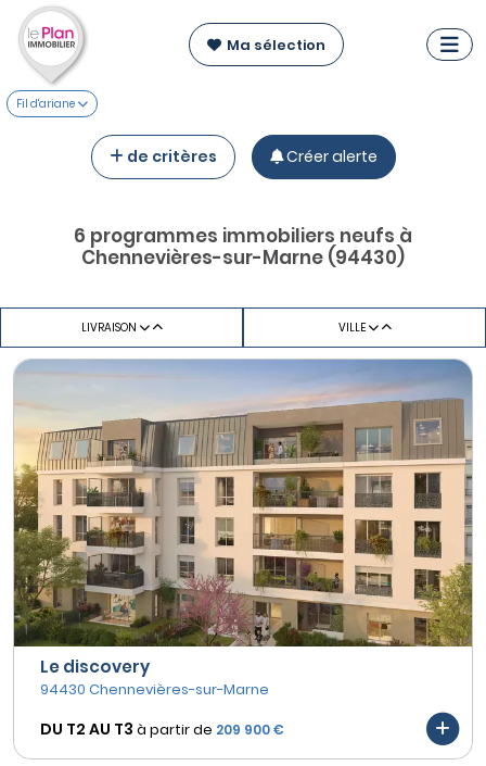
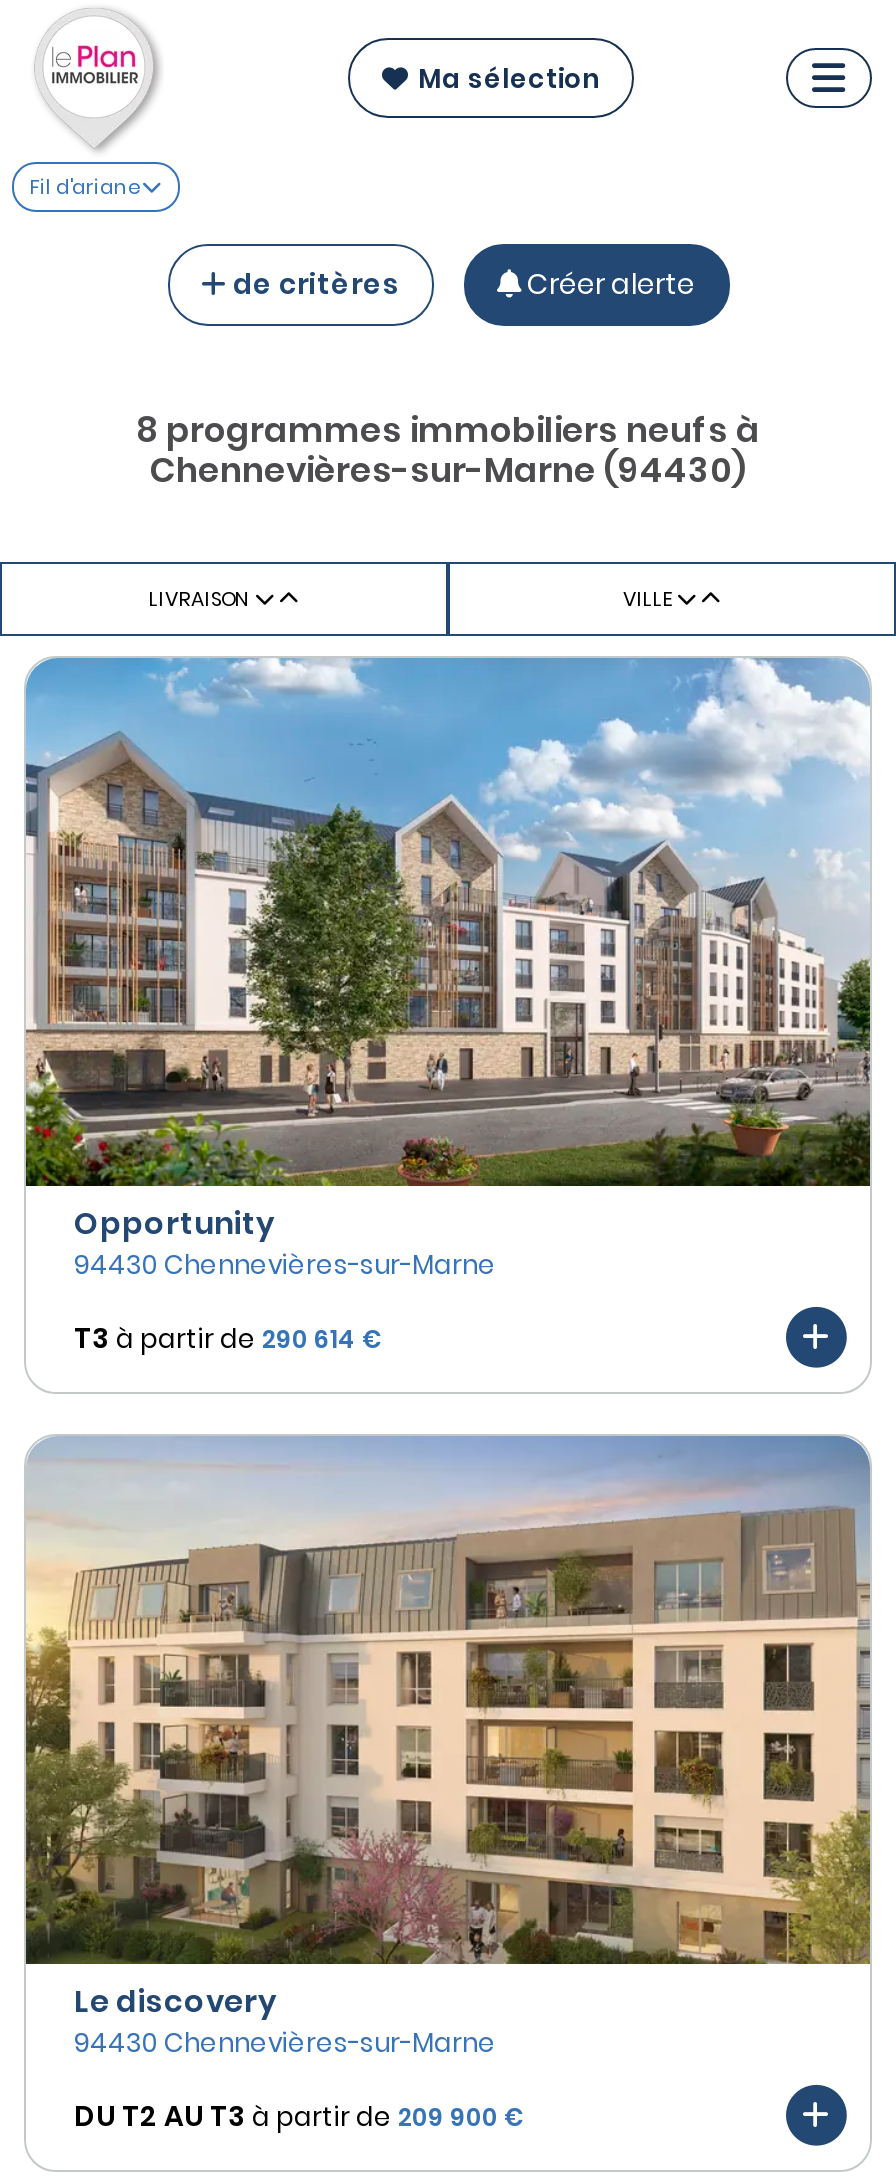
- 6 programmes immobiliers neufs à
+ 8 programmes immobiliers neufs à

+ [image]
+ Opportunity
+ 94430 Chennevières-sur-Marne
+ T3 à partir de 290 614 €
